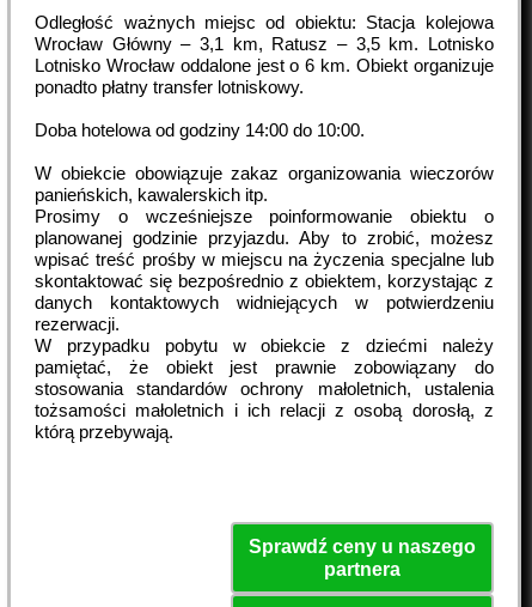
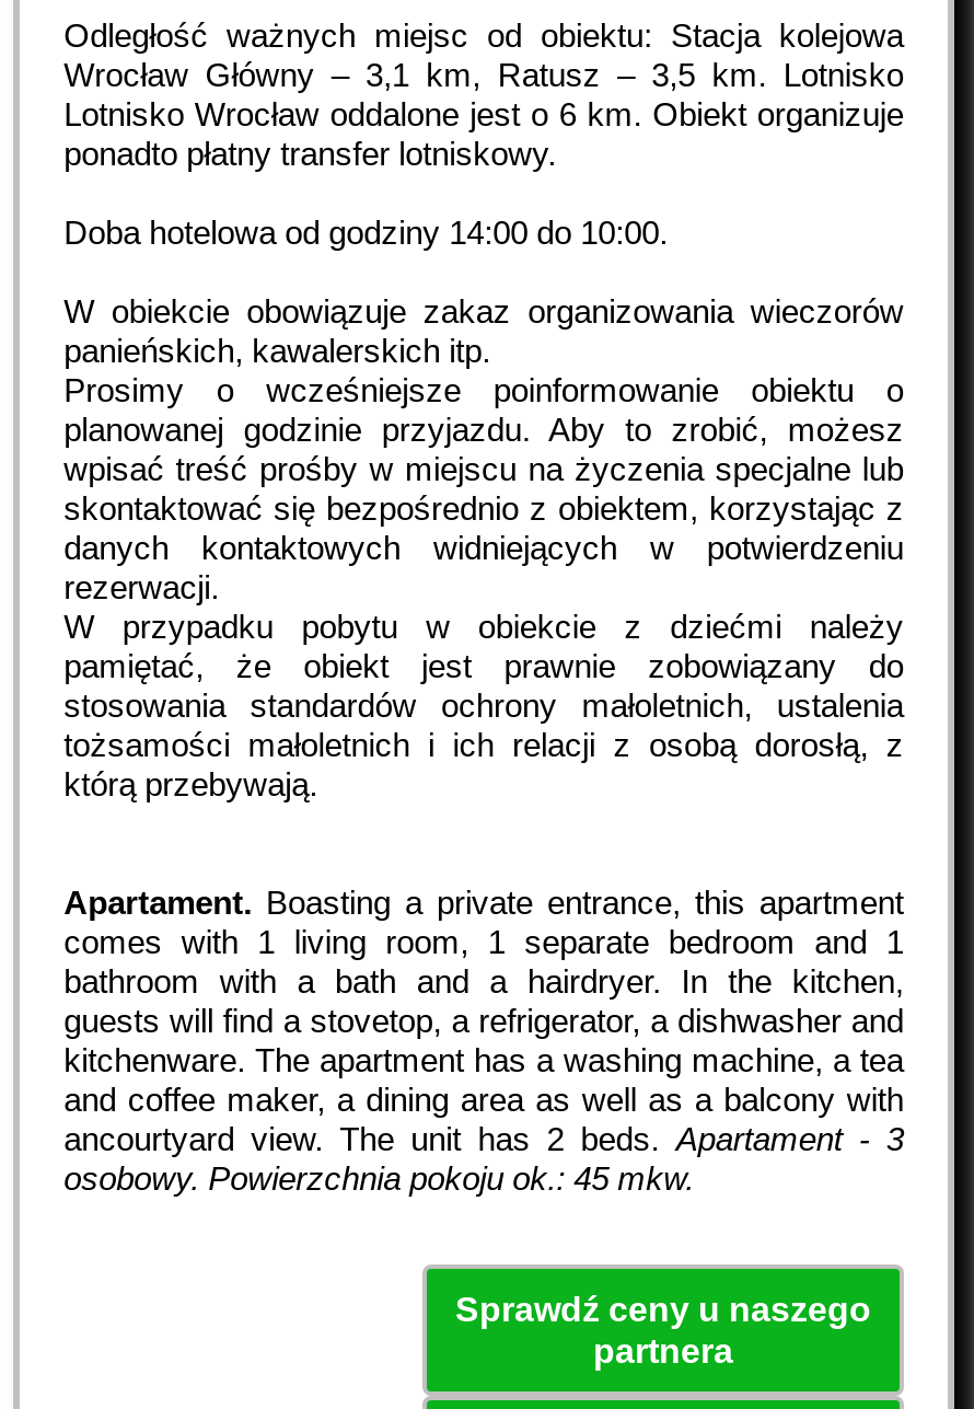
+ Apartament. Boasting a private entrance, this apartment
+ comes with 1 living room, 1 separate bedroom and 1
+ bathroom with a bath and a hairdryer. In the kitchen,
+ guests will find a stovetop, a refrigerator, a dishwasher and
+ kitchenware. The apartment has a washing machine, a tea
+ and coffee maker, a dining area as well as a balcony with
+ ancourtyard view. The unit has 2 beds. Apartament - 3
+ osobowy. Powierzchnia pokoju ok.: 45 mkw.
